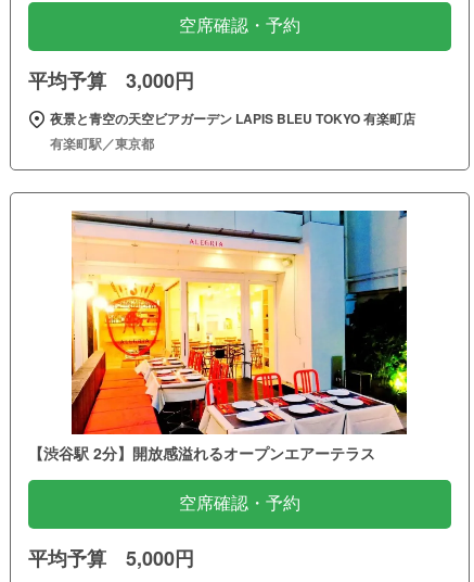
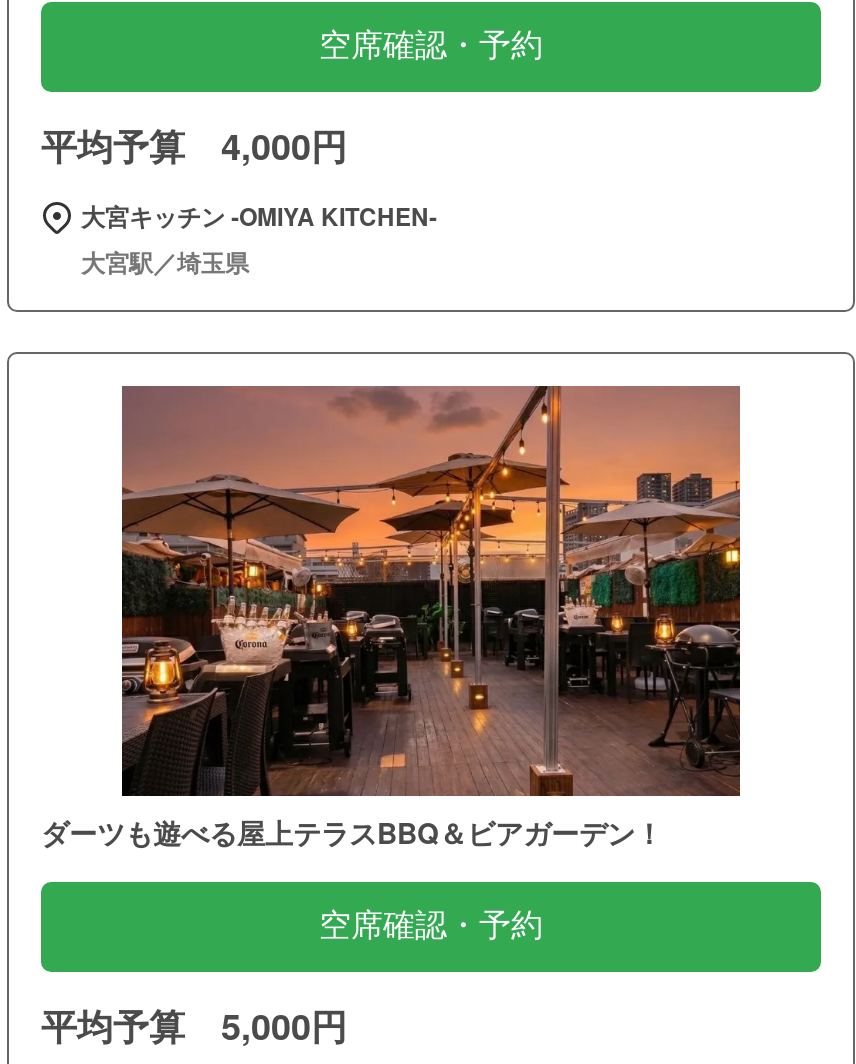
- 平均予算 3,000円
+ 平均予算 4,000円

- 夜景と青空の天空ビアガーデン LAPIS BLEU TOKYO 有楽町店
- 有楽町駅／東京都
+ 大宮キッチン ‐OMIYA KITCHEN‐
+ 大宮駅／埼玉県

- [image]
- 【渋谷駅 2分】開放感溢れるオープンエアーテラス
+ [image]
+ ダーツも遊べる屋上テラスBBQ＆ビアガーデン！
